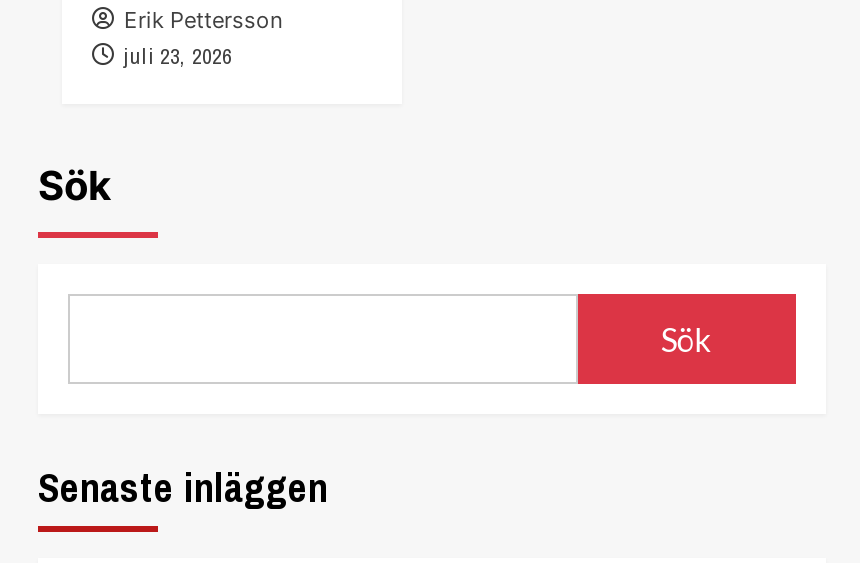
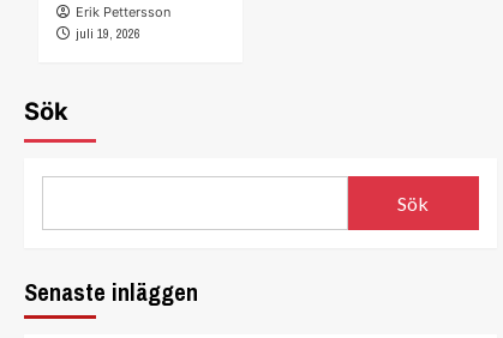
- juli 23, 2026
+ juli 19, 2026
